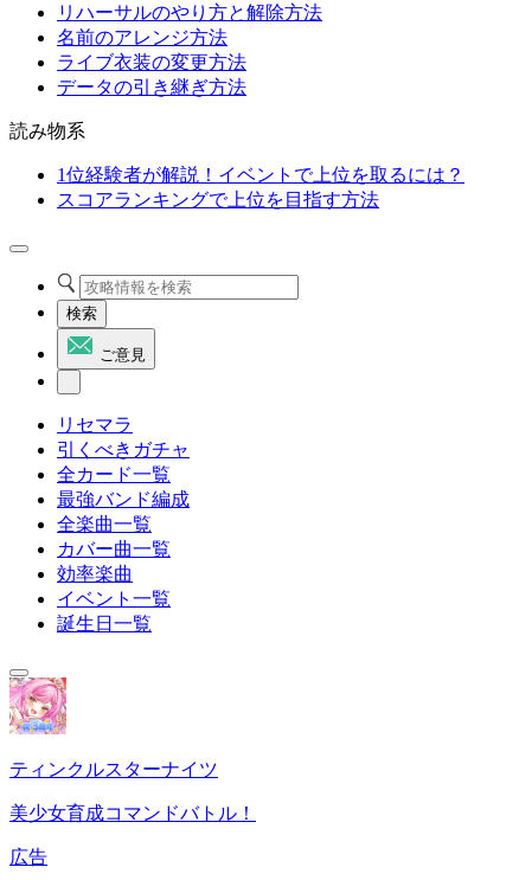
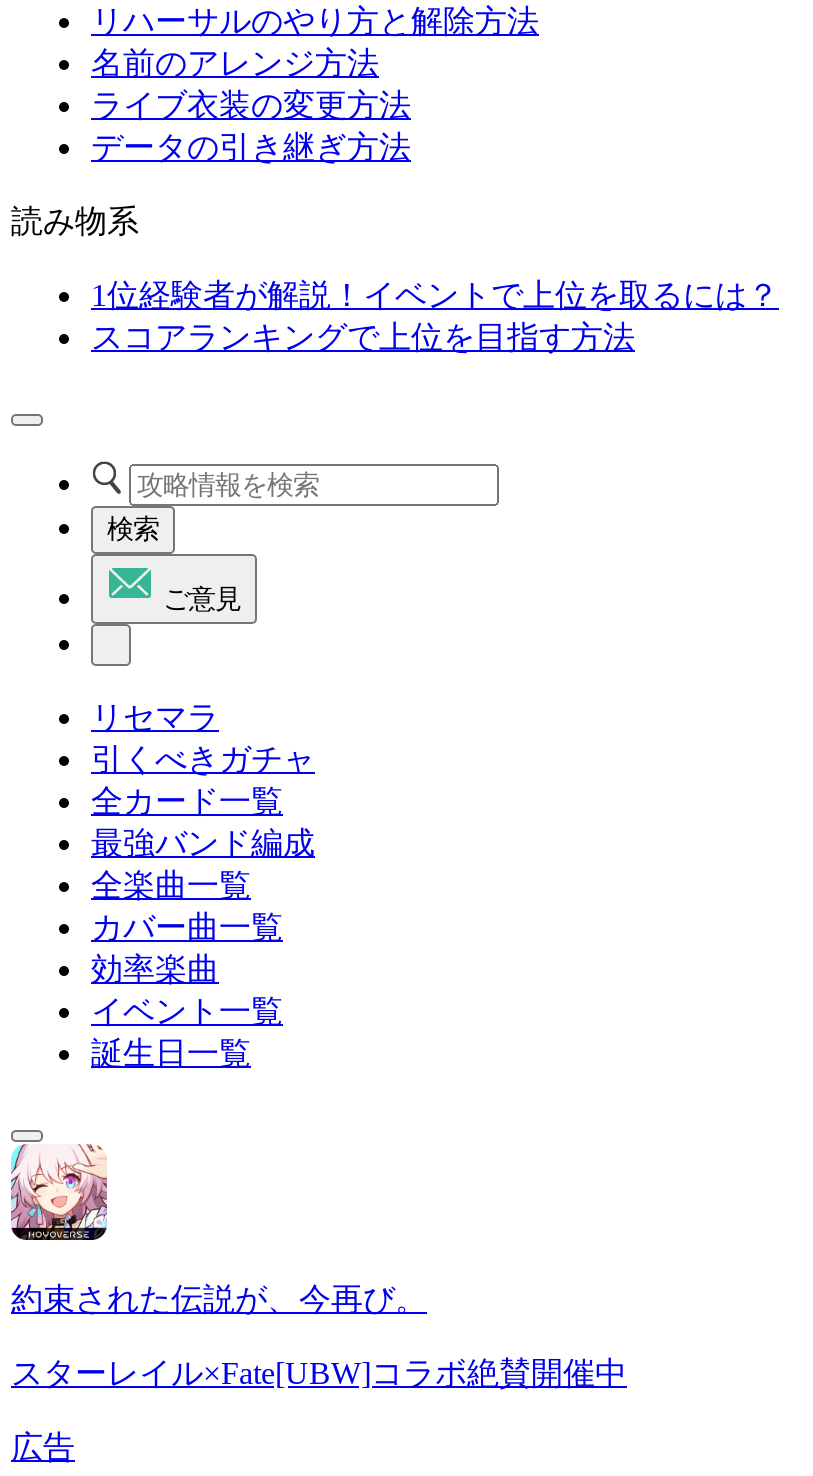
- [image]
- ティンクルスターナイツ
+ [image]
+ 約束された伝説が、今再び。

- 美少女育成コマンドバトル！
+ スターレイル×Fate[UBW]コラボ絶賛開催中
